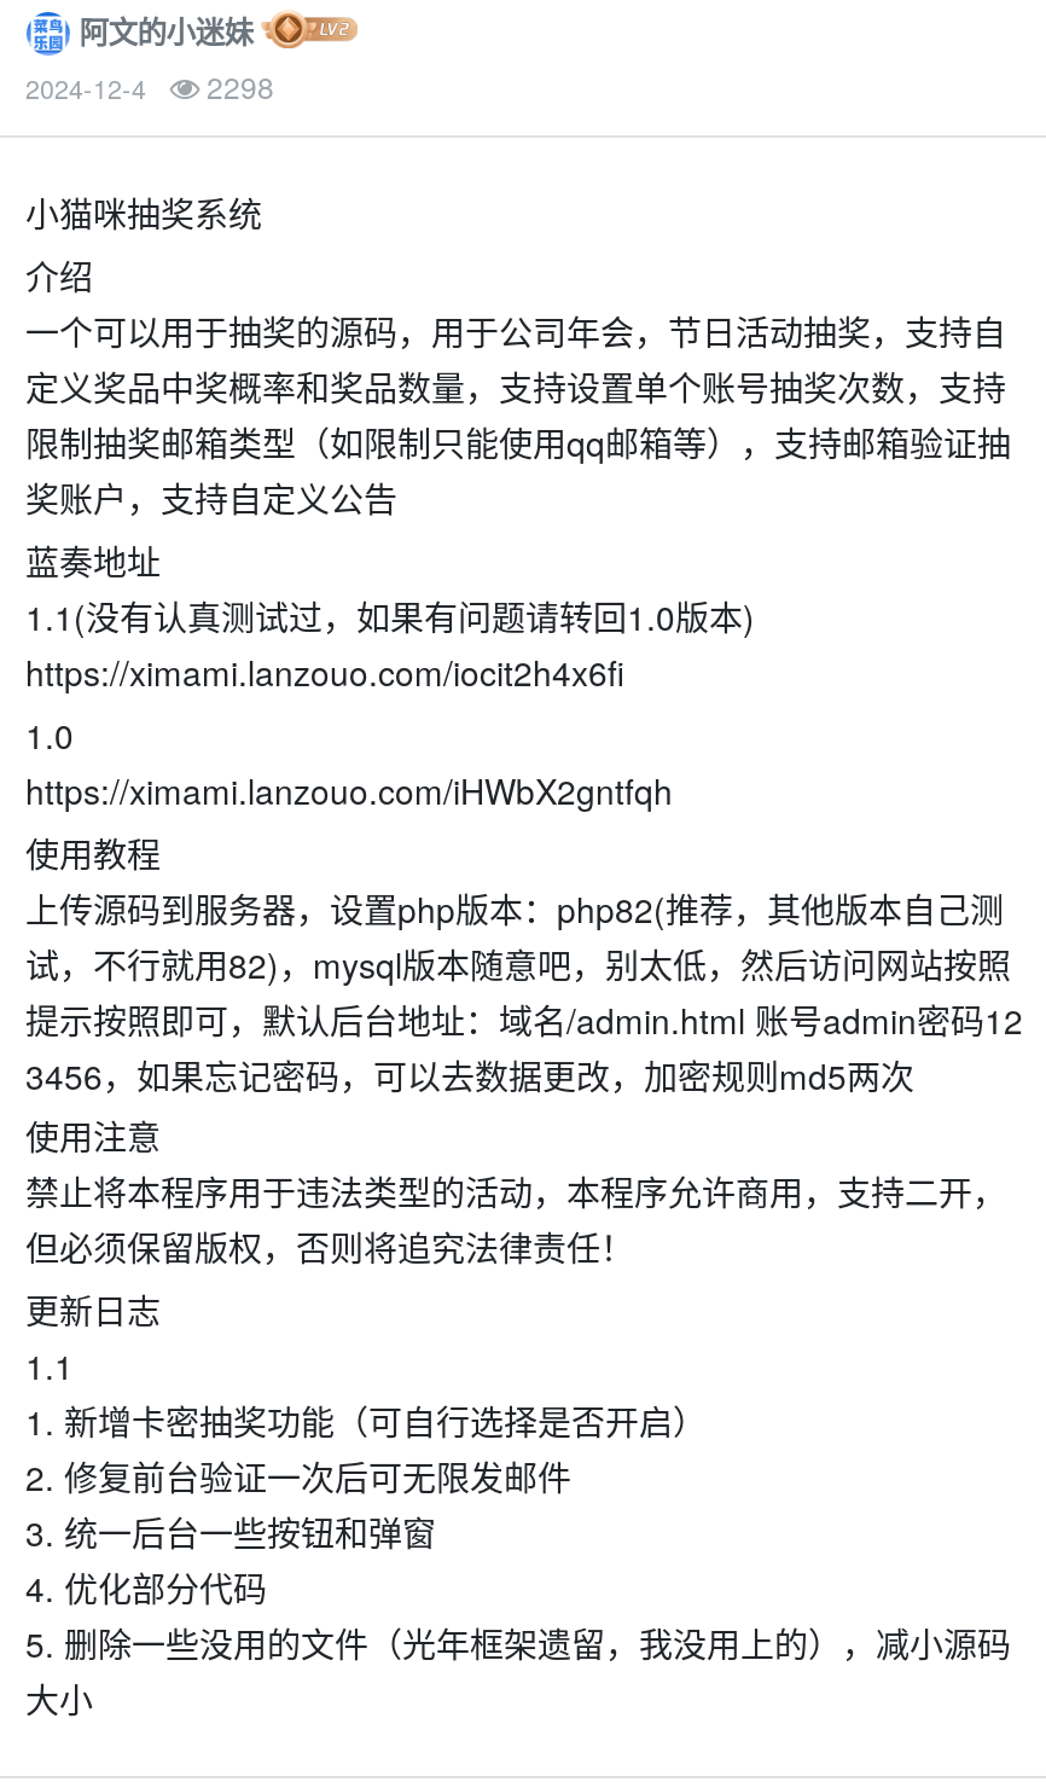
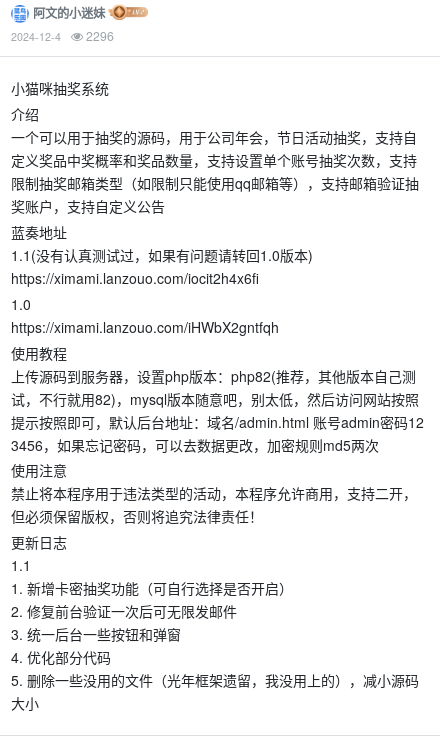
- 2024-12-4 2298
+ 2024-12-4 2296
